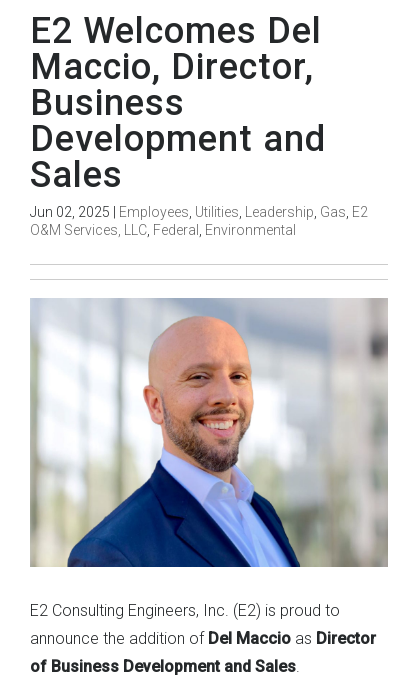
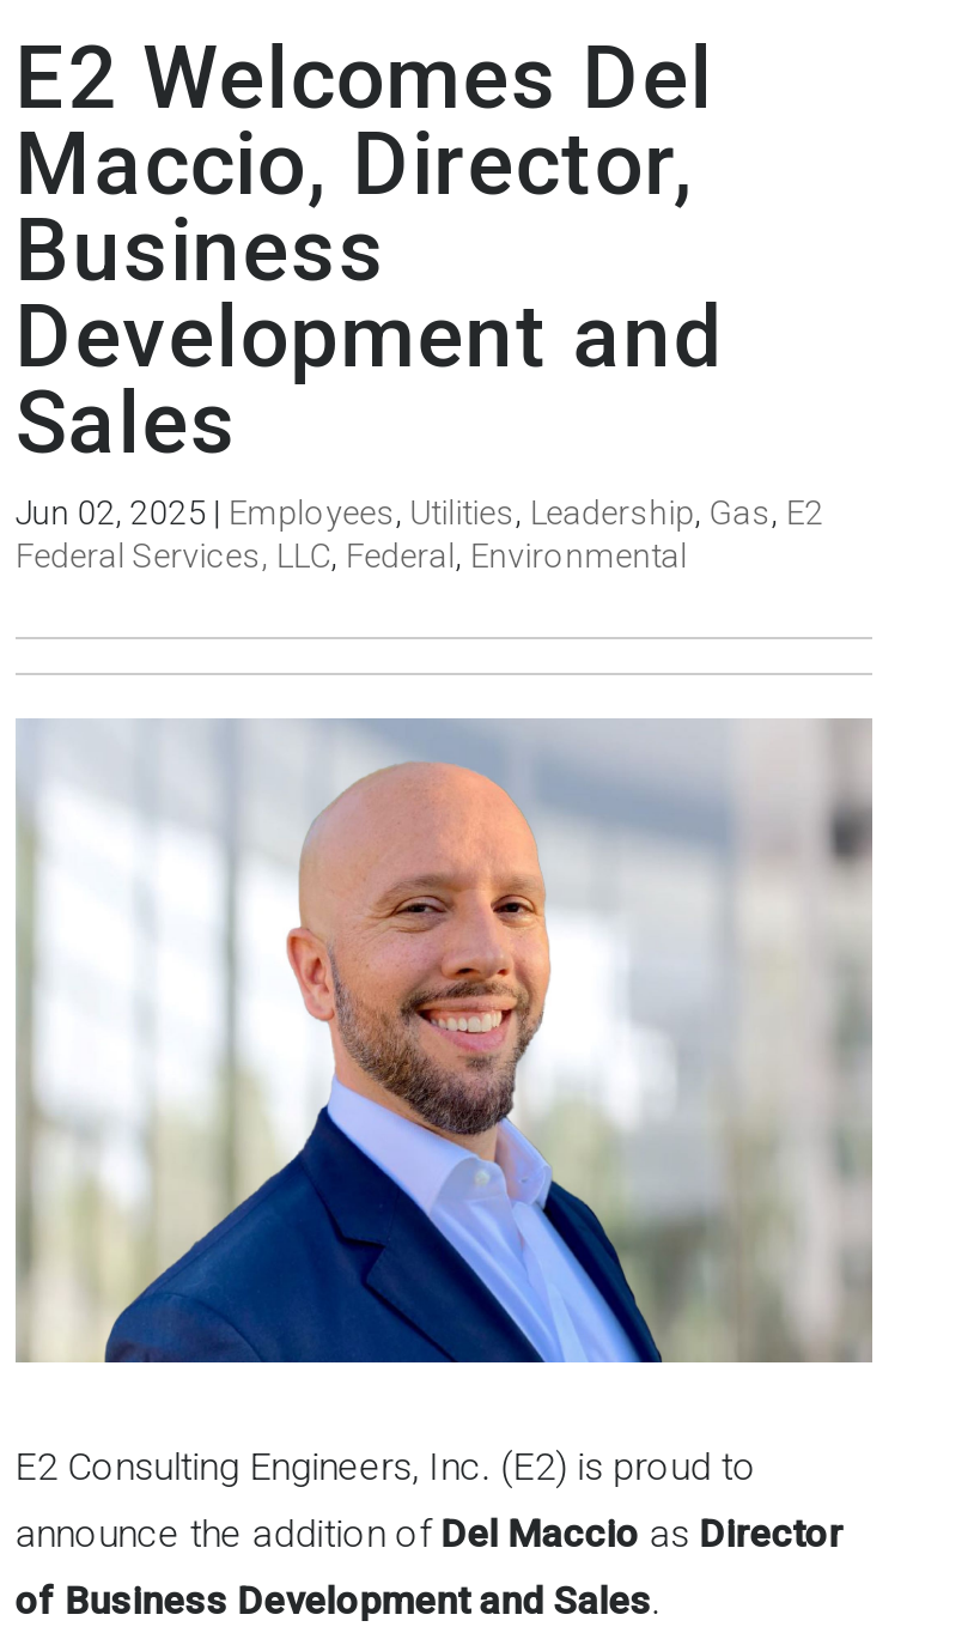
- O&M Services, LLC, Federal, Environmental
+ Federal Services, LLC, Federal, Environmental
